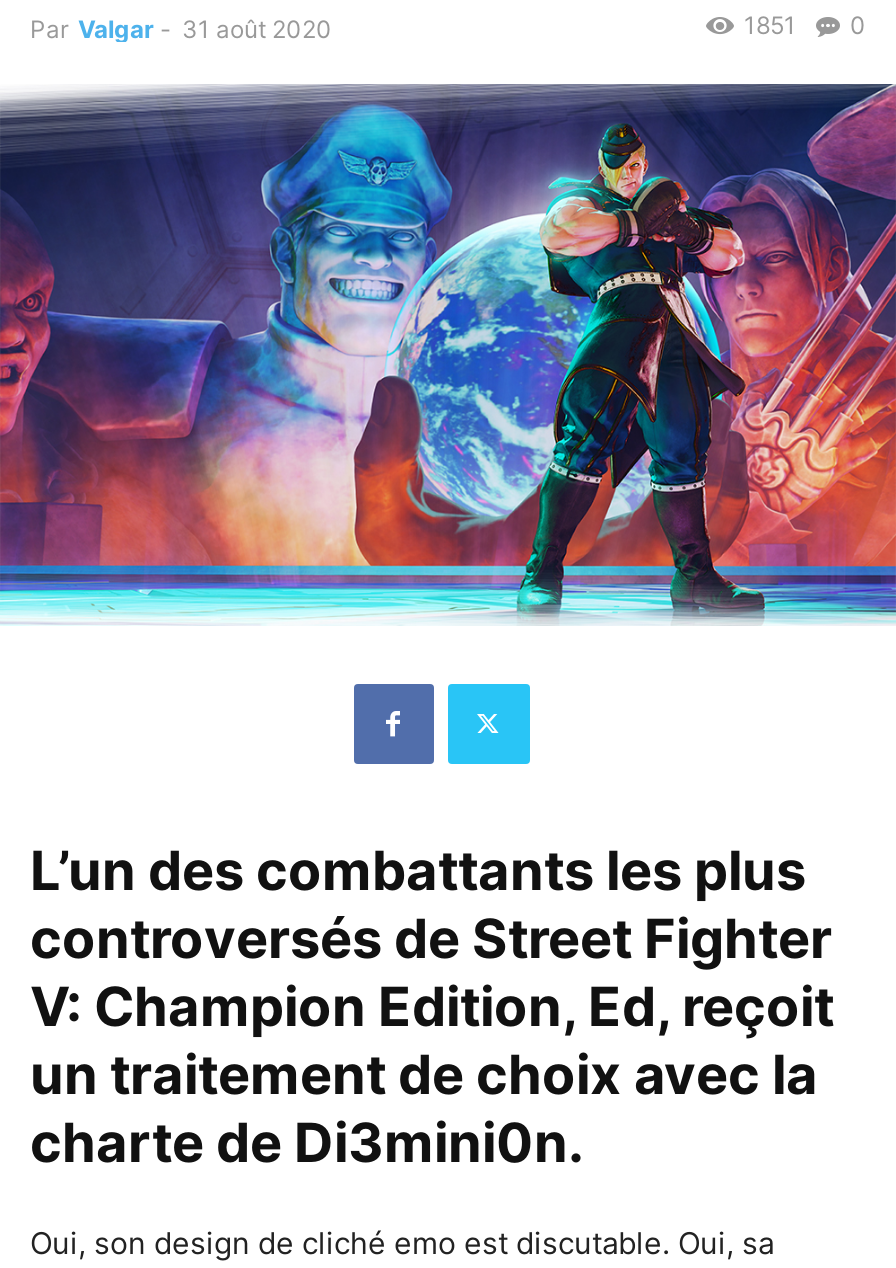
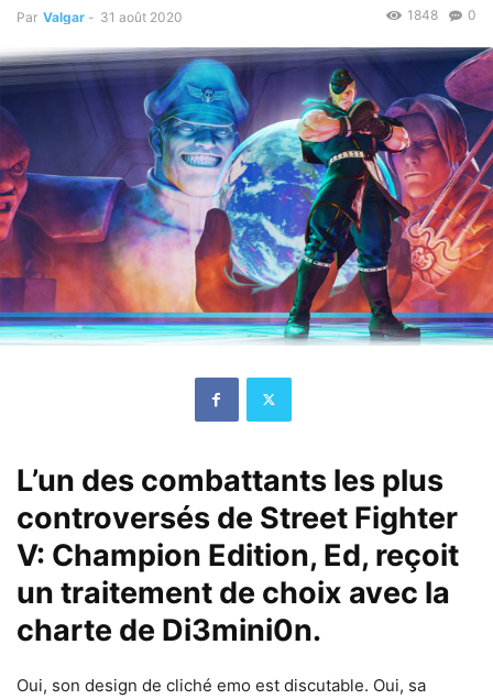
- 1851 0
+ 1848 0
